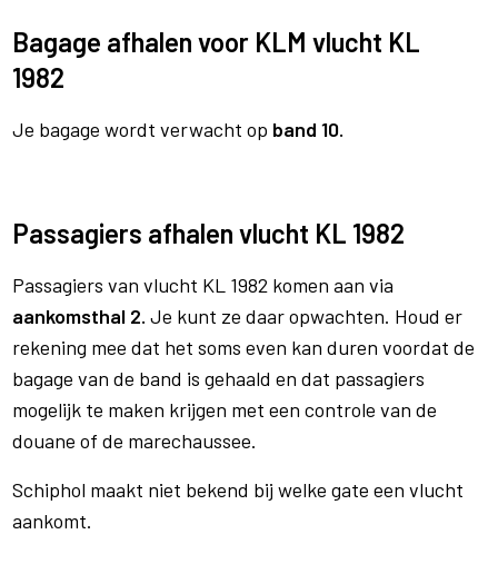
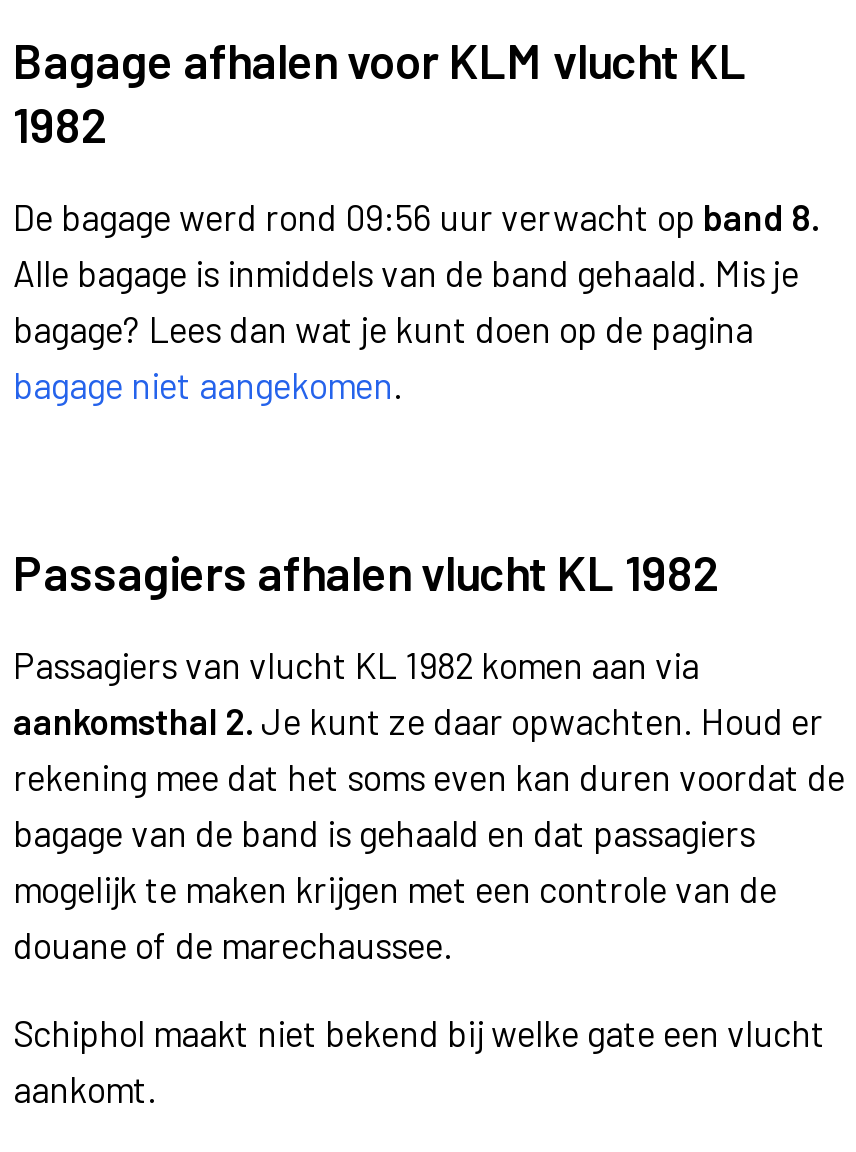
- Je bagage wordt verwacht op band 10.
+ De bagage werd rond 09:56 uur verwacht op band 8.
+ Alle bagage is inmiddels van de band gehaald. Mis je
+ bagage? Lees dan wat je kunt doen op de pagina
+ bagage niet aangekomen.
